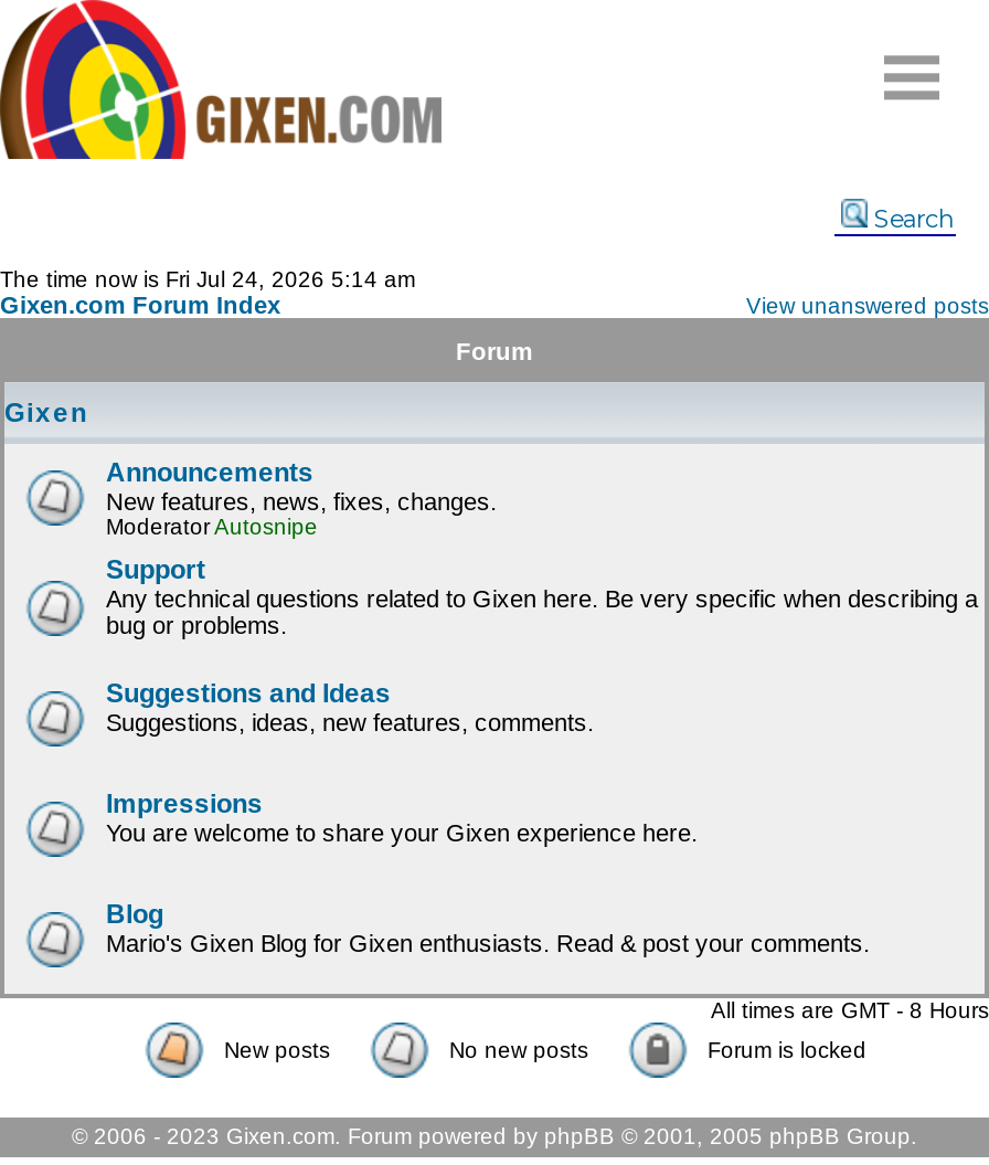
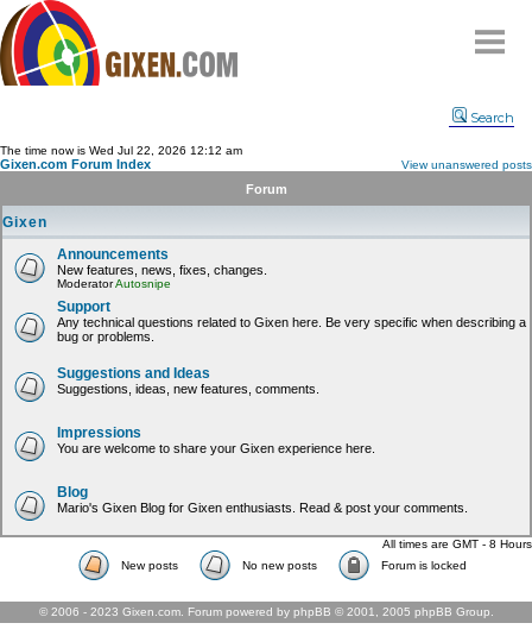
- The time now is Fri Jul 24, 2026 5:14 am
+ The time now is Wed Jul 22, 2026 12:12 am
